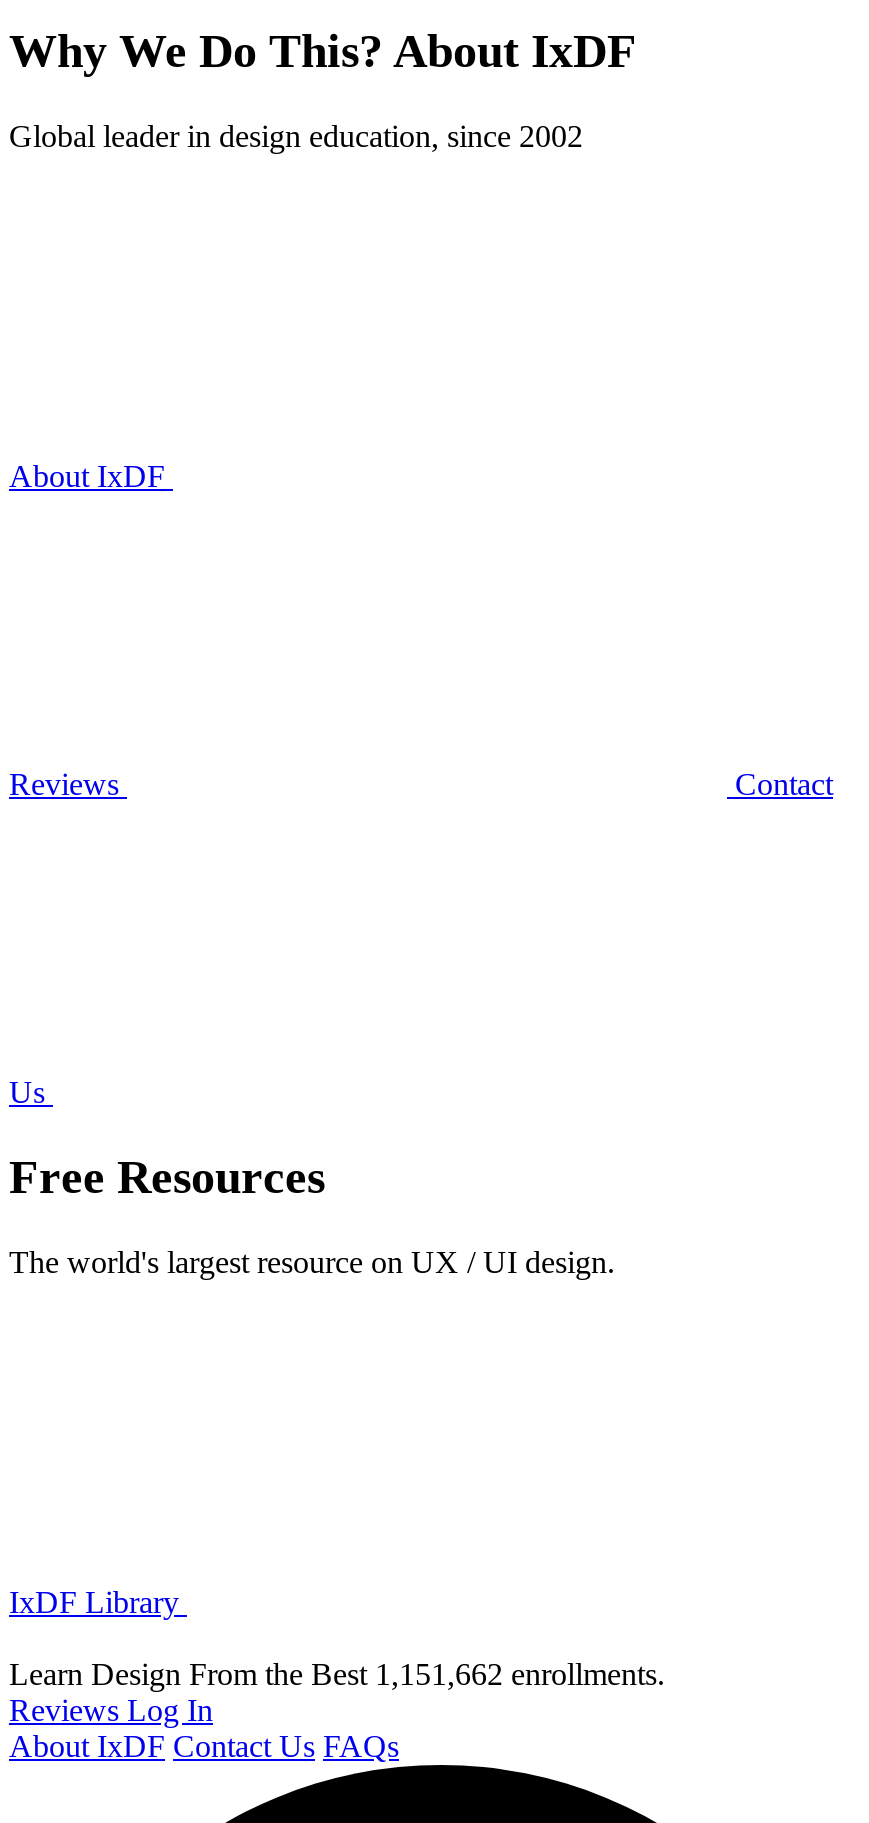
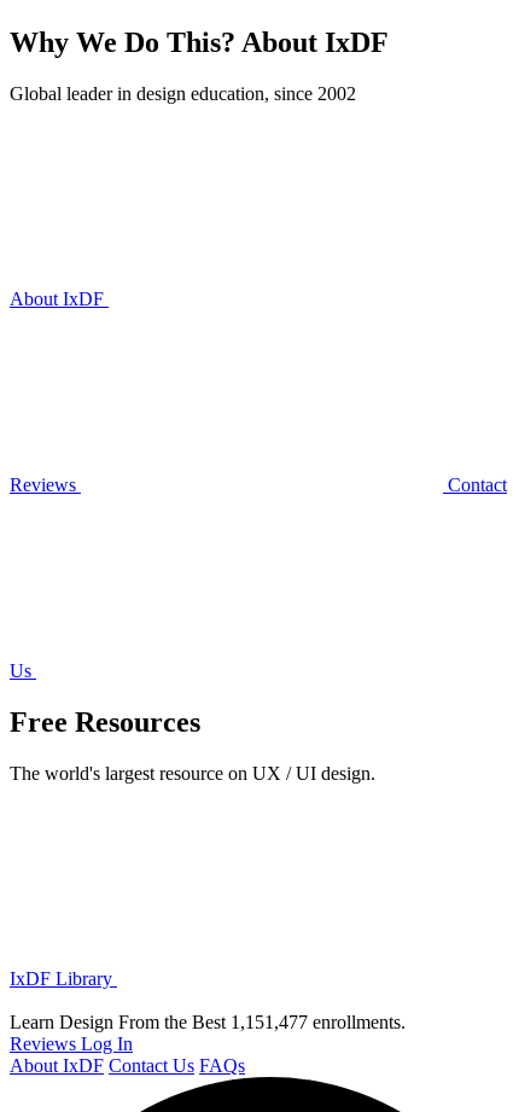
- Learn Design From the Best 1,151,662 enrollments.
+ Learn Design From the Best 1,151,477 enrollments.
